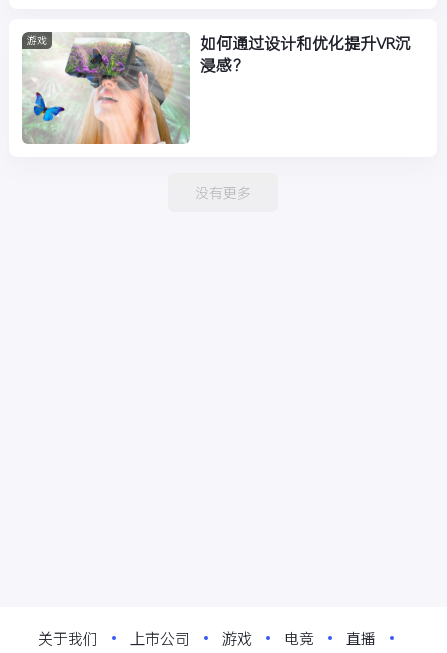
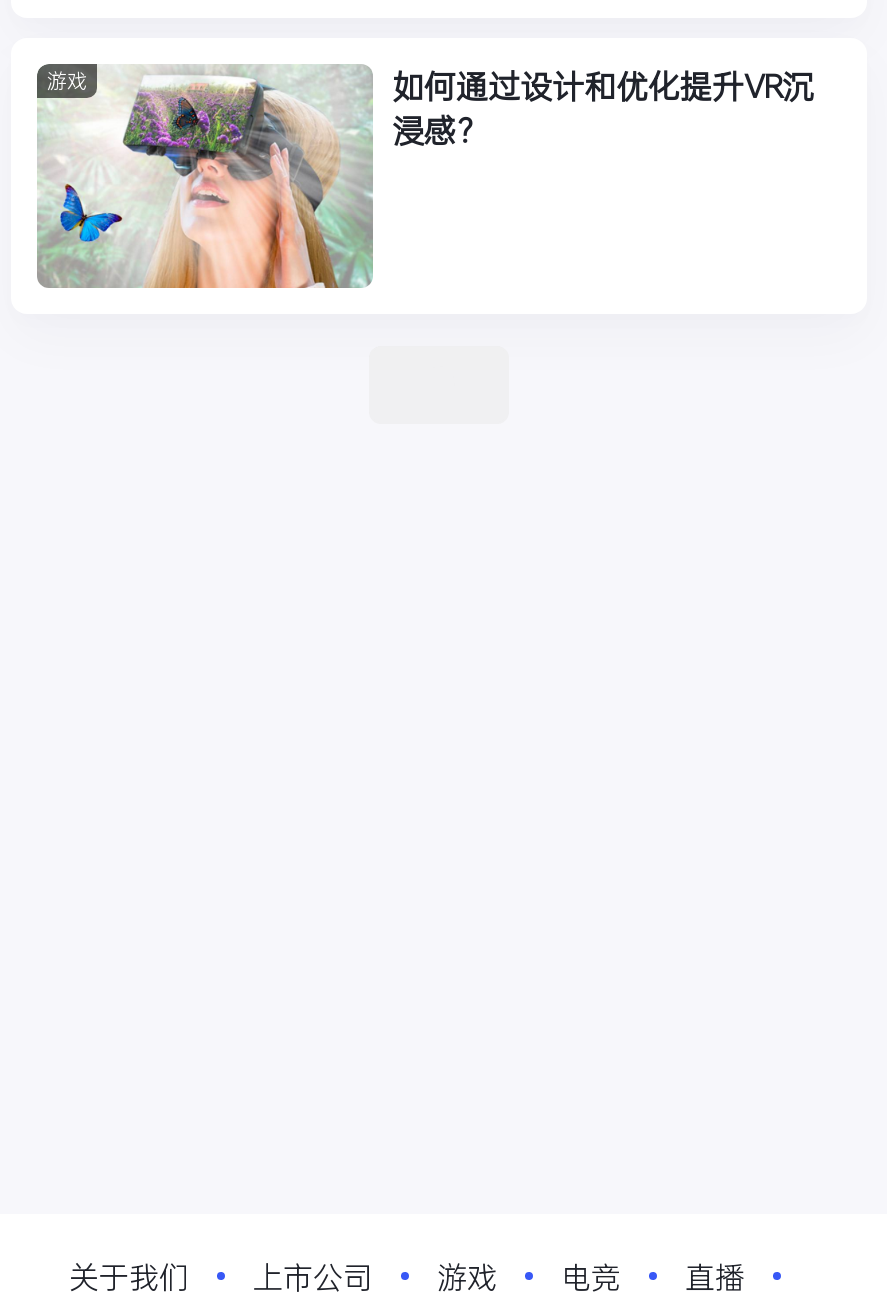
- 没有更多
